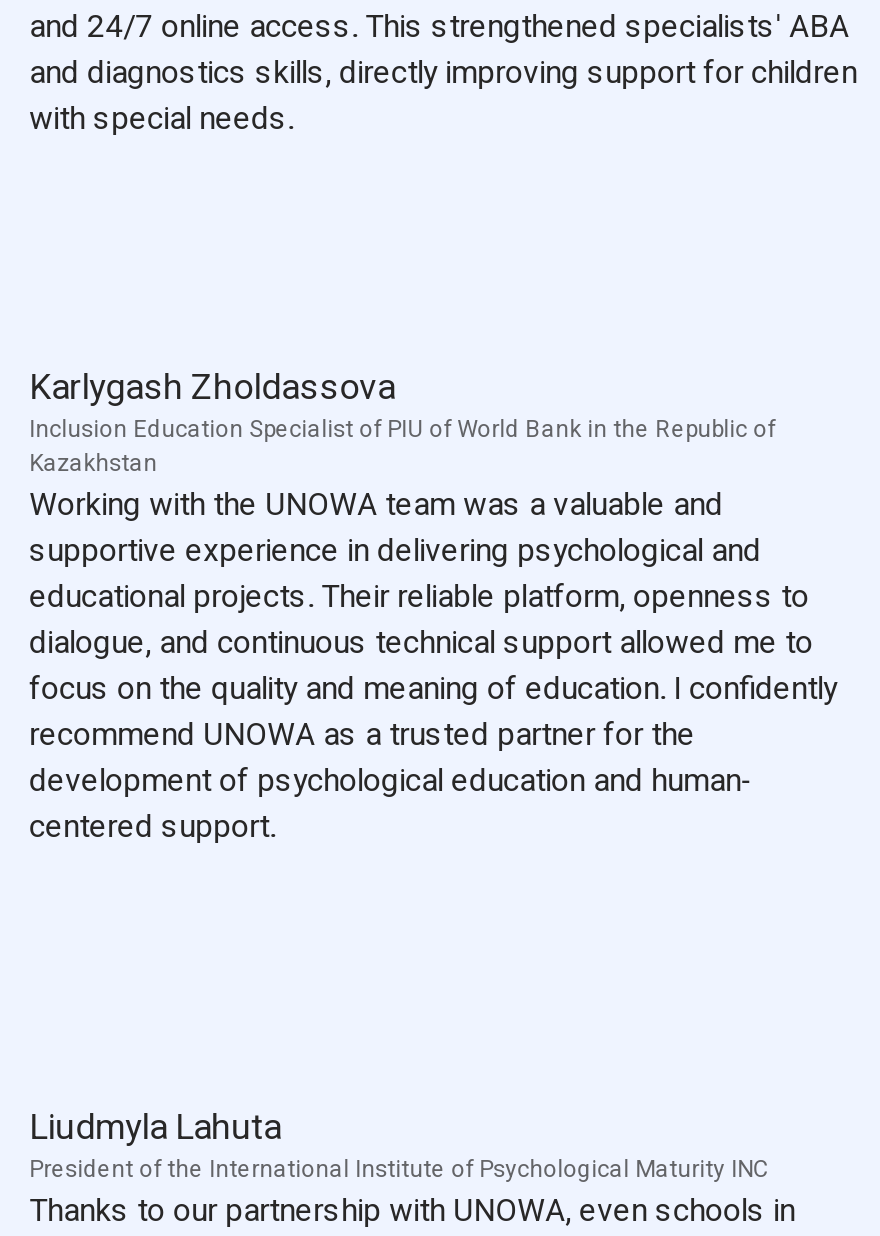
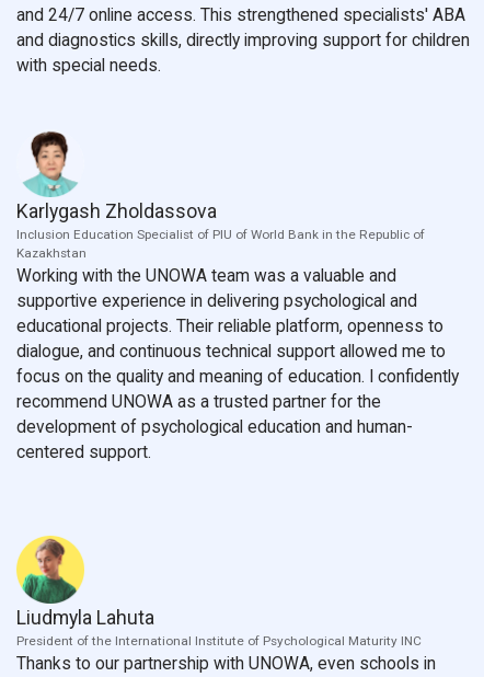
+ [image]

+ [image]
